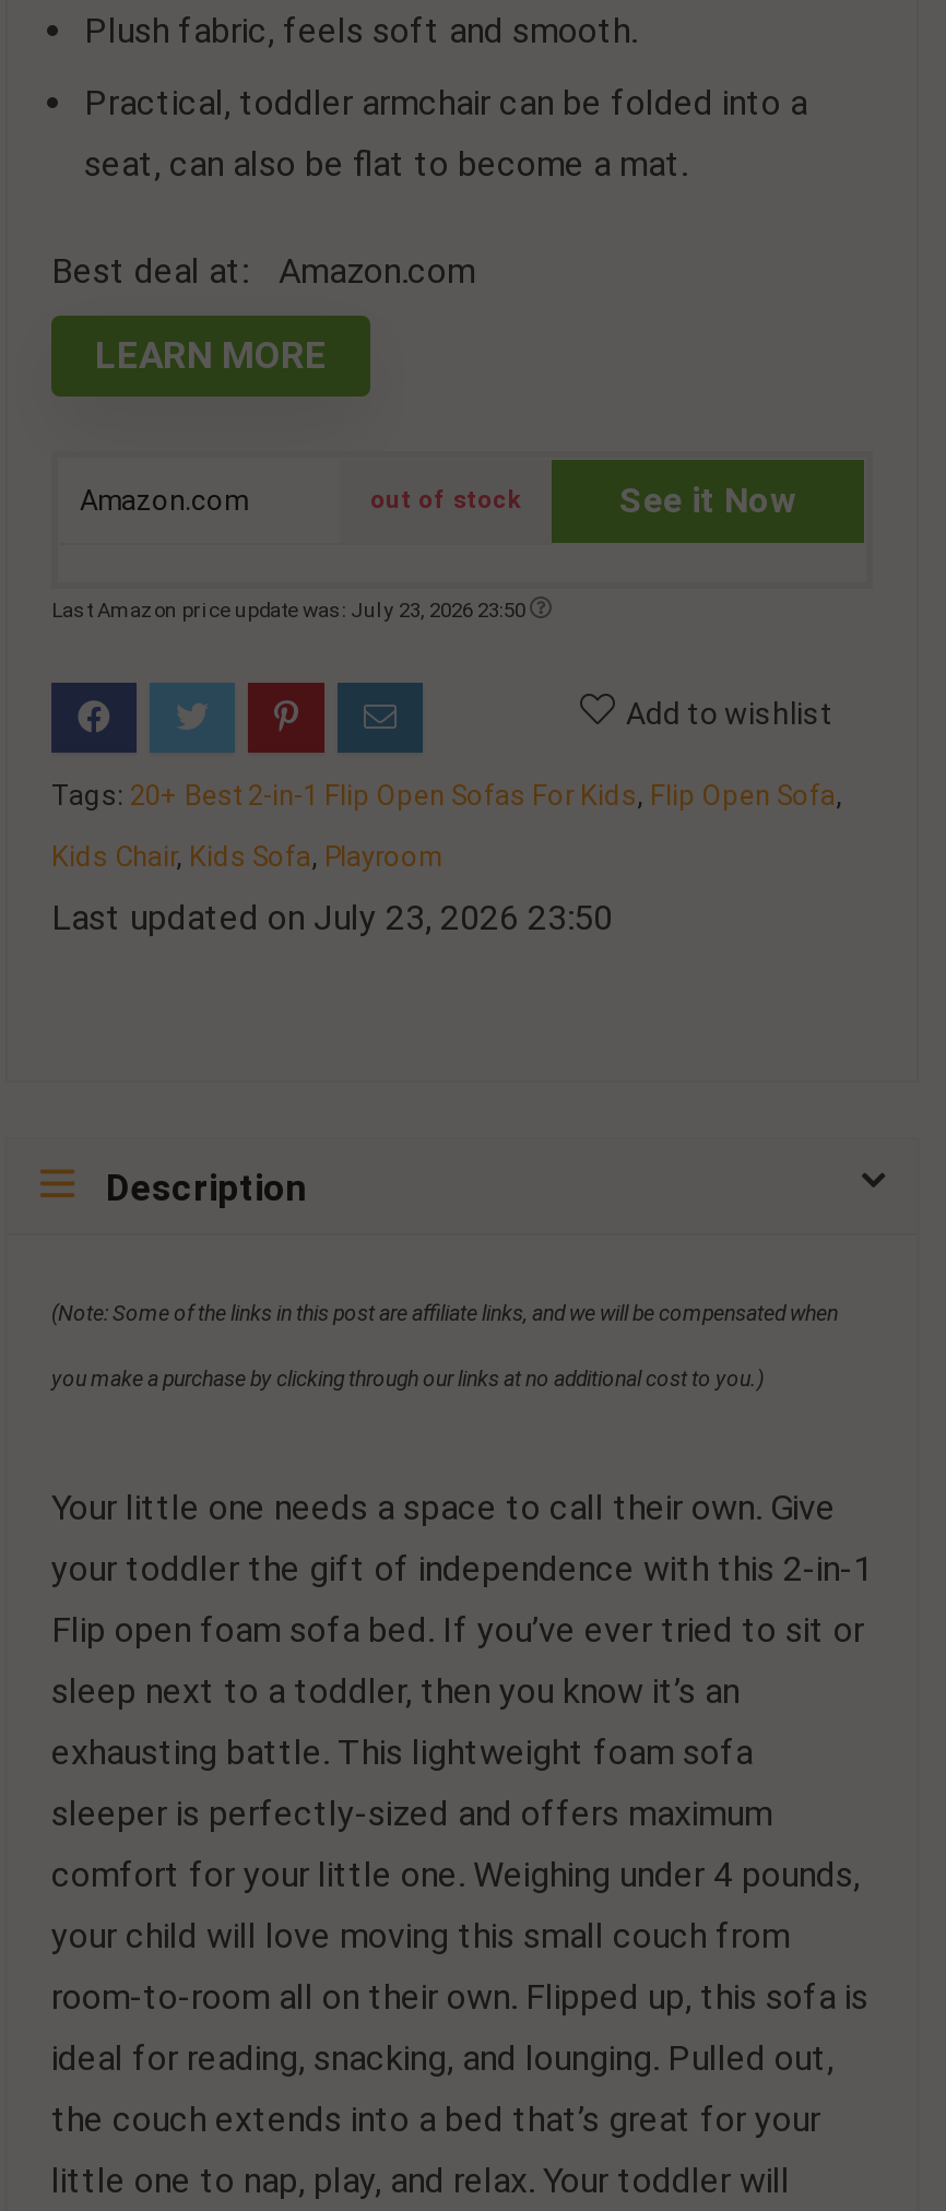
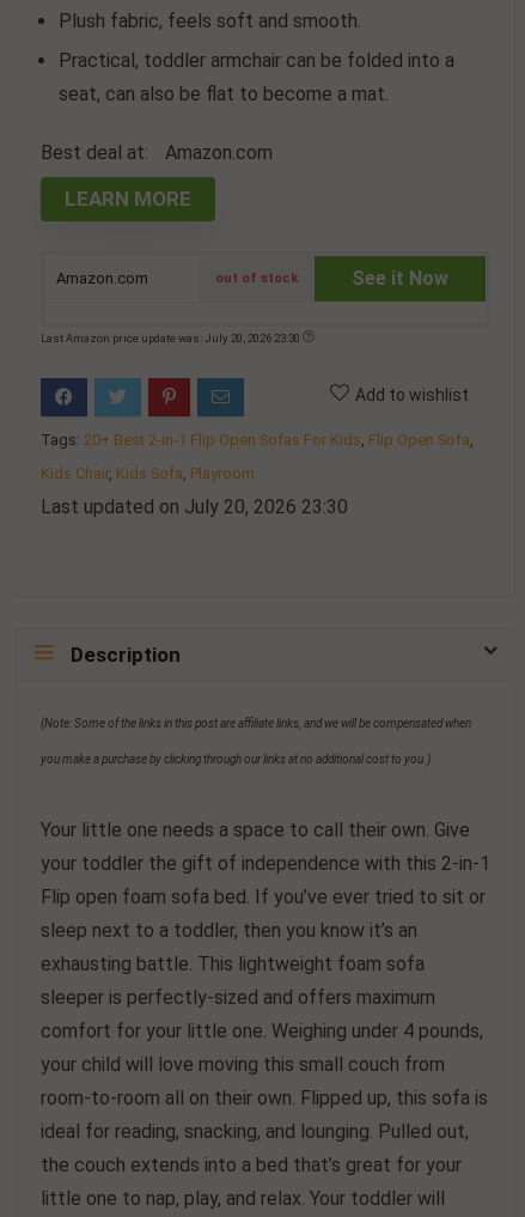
- Last Amazon price update was: July 23, 2026 23:50
+ Last Amazon price update was: July 20, 2026 23:30

- Last updated on July 23, 2026 23:50
+ Last updated on July 20, 2026 23:30
